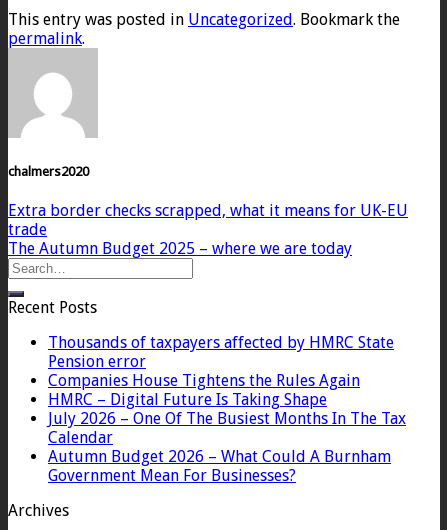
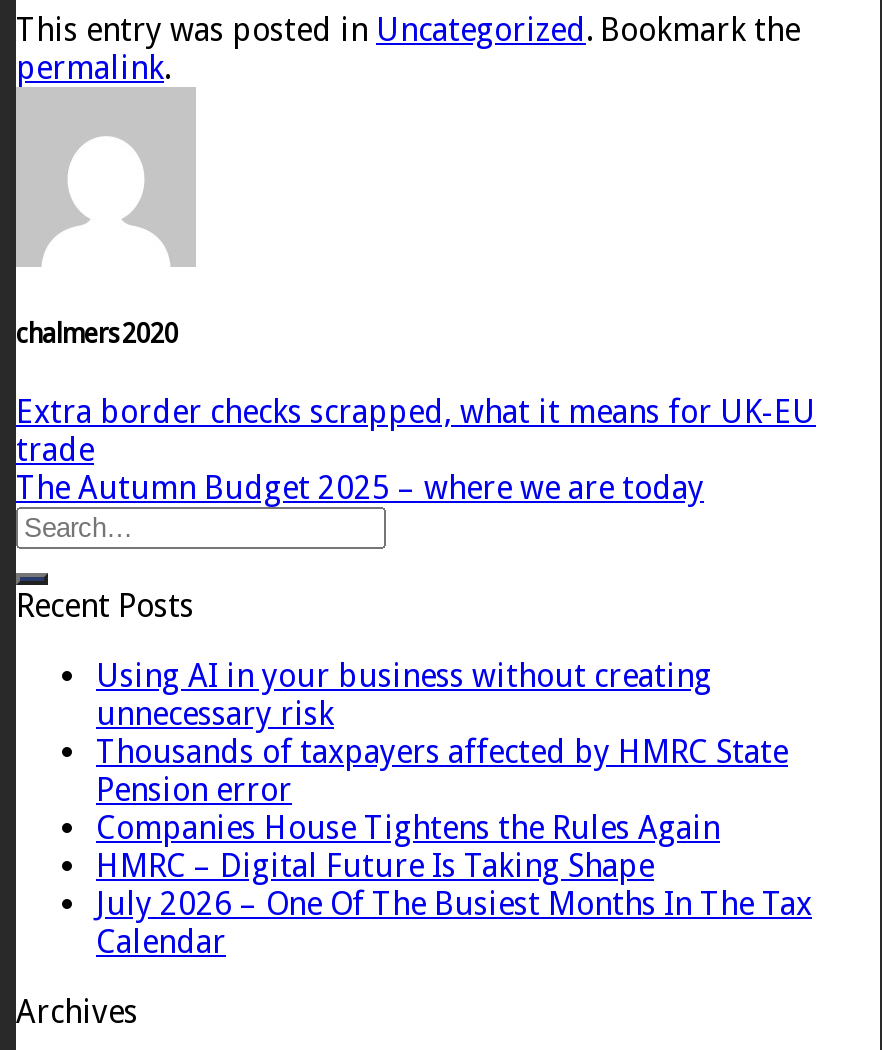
+ Using AI in your business without creating
+ unnecessary risk

moved down: Thousands of taxpayers affected by HMRC State | Pension error | Companies House Tightens the Rules Again | HMRC – Digital Future Is Taking Shape | July 2026 – One Of The Busiest Months In The Tax | Calendar

- Autumn Budget 2026 – What Could A Burnham
- Government Mean For Businesses?
